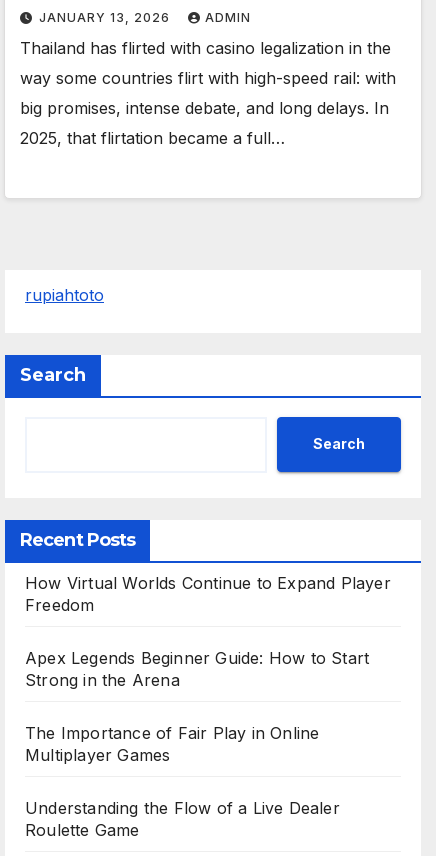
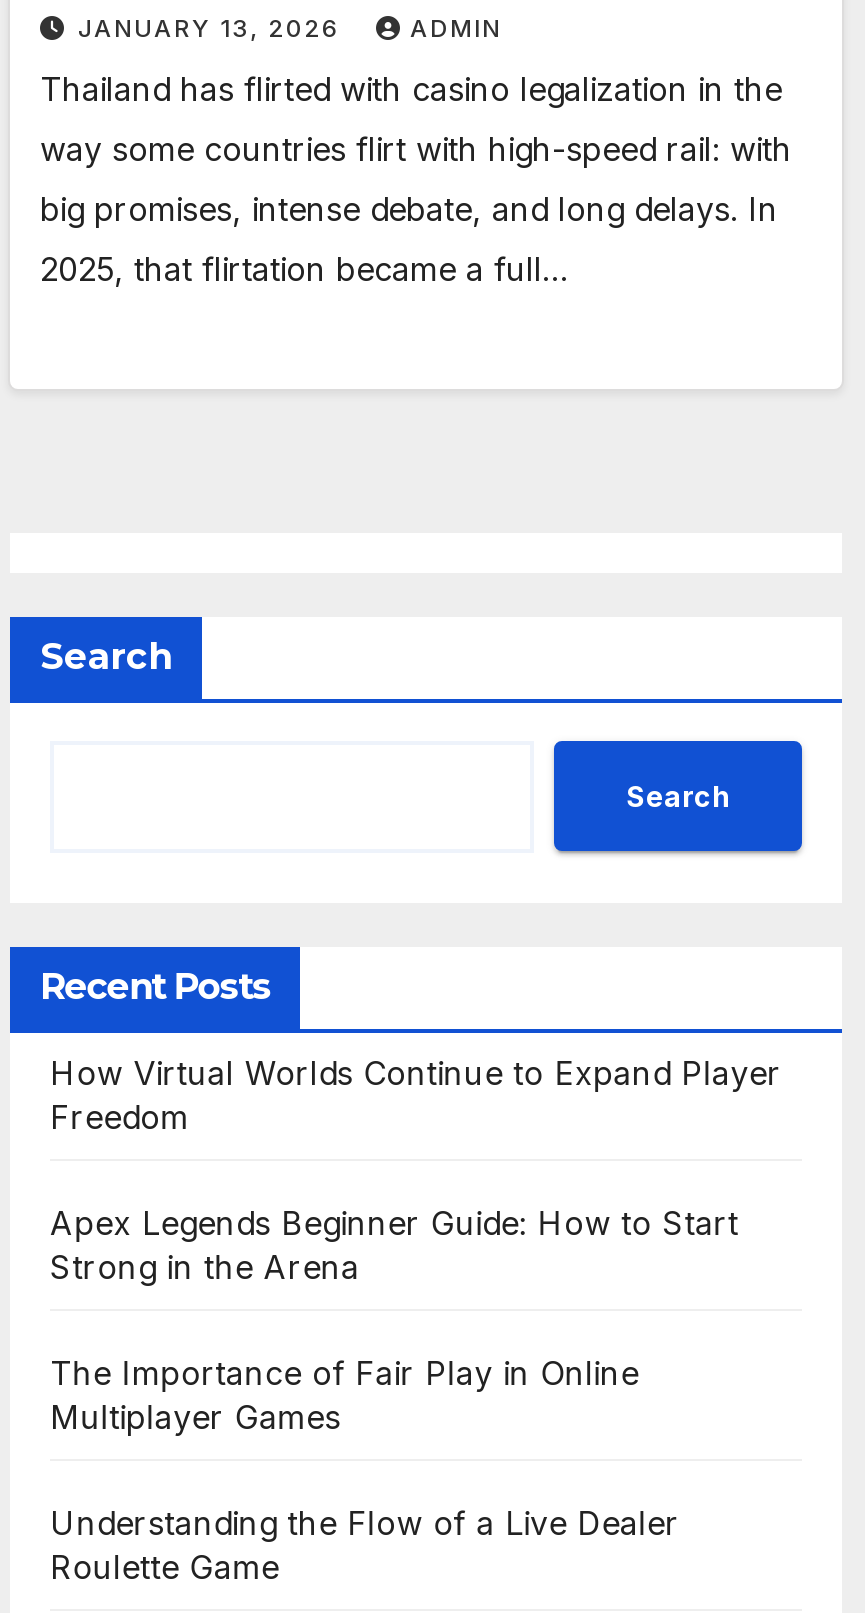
- rupiahtoto
